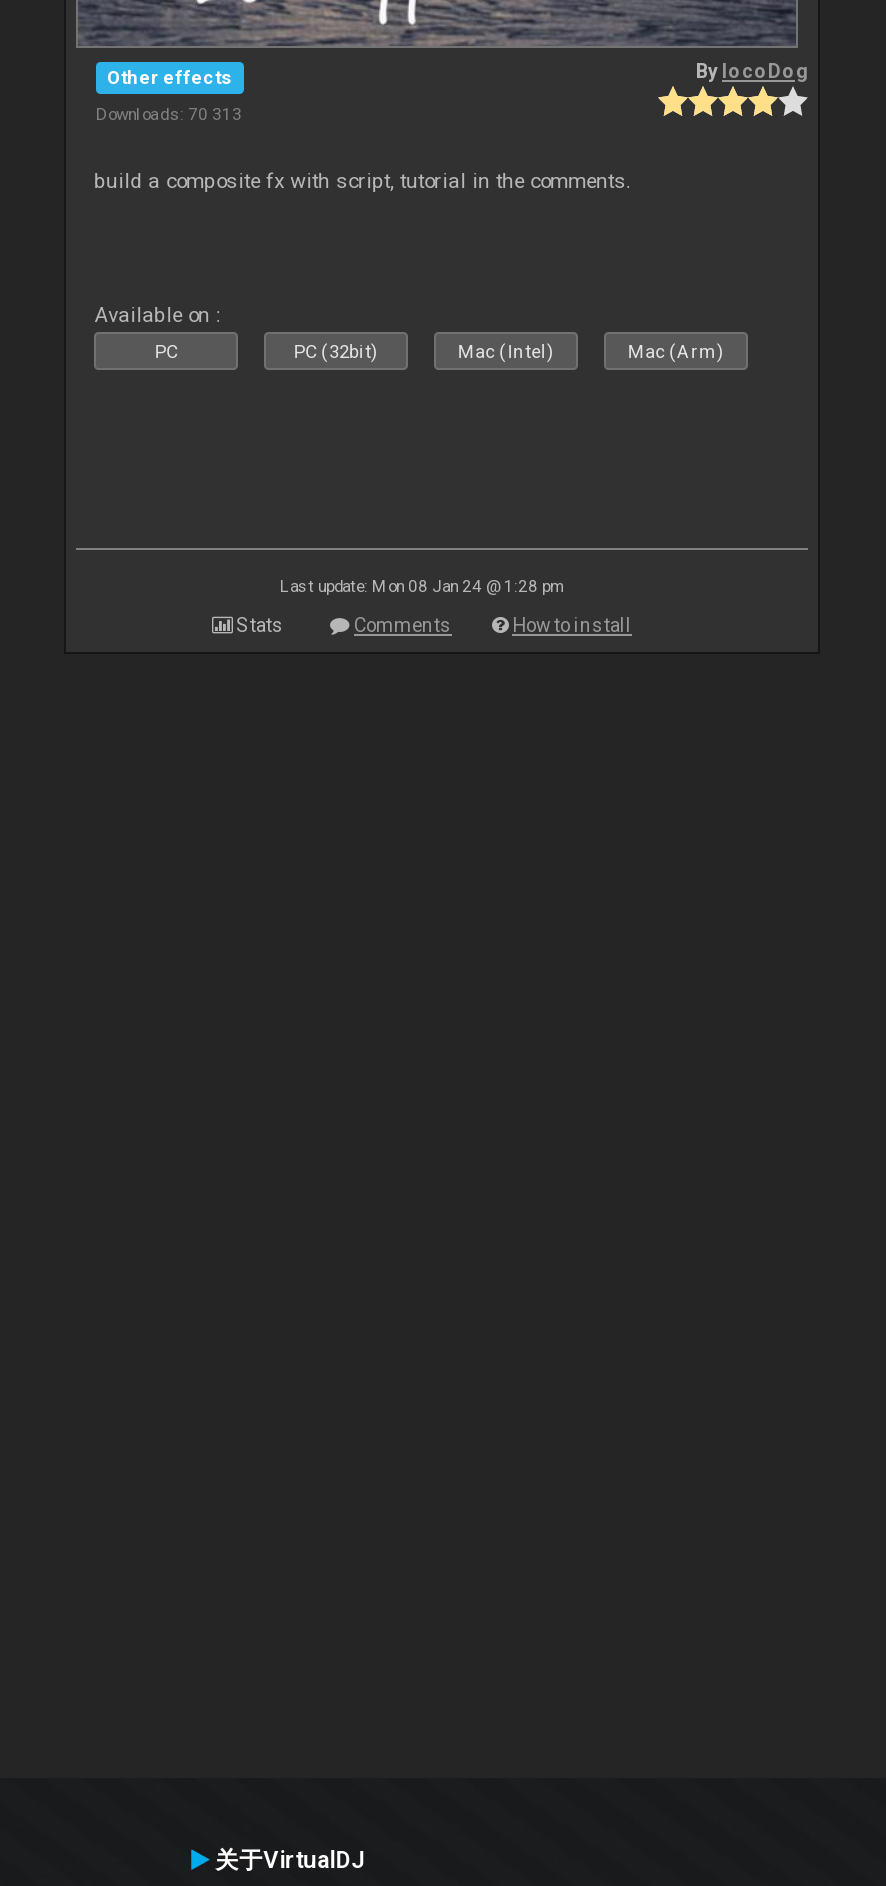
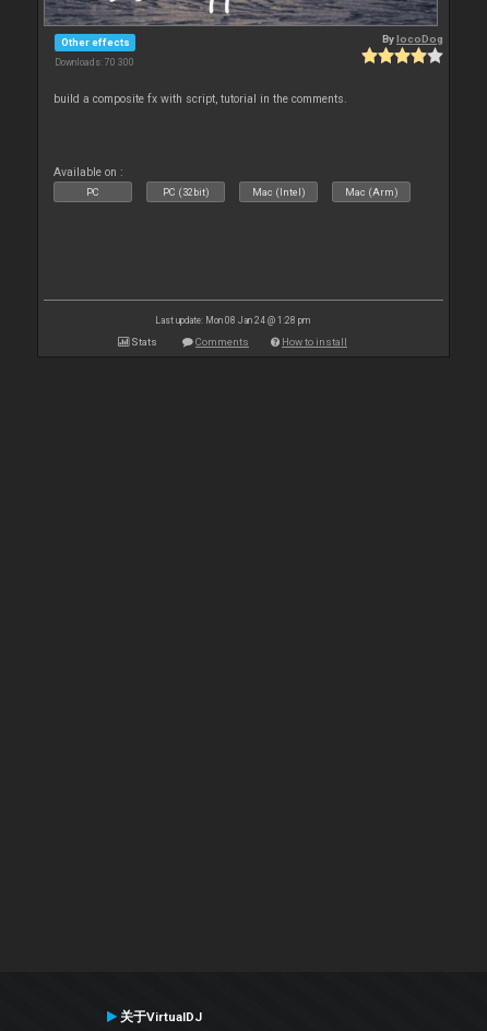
- Downloads: 70 313
+ Downloads: 70 300
